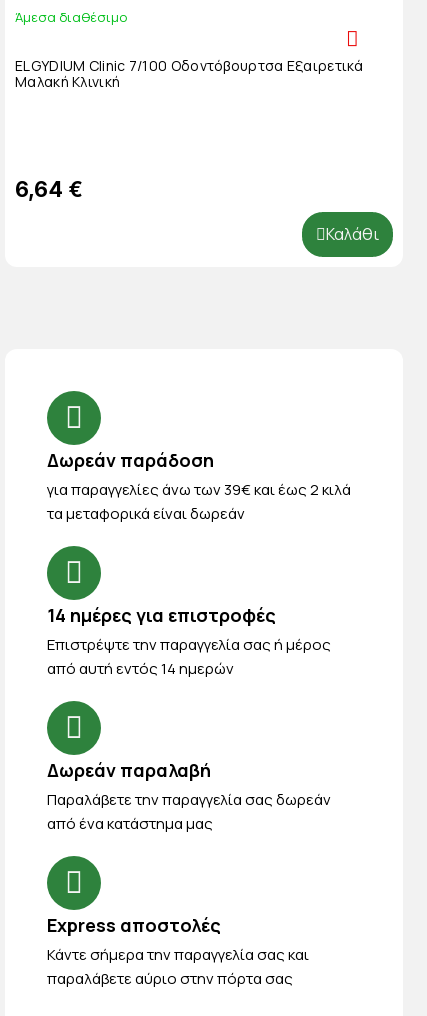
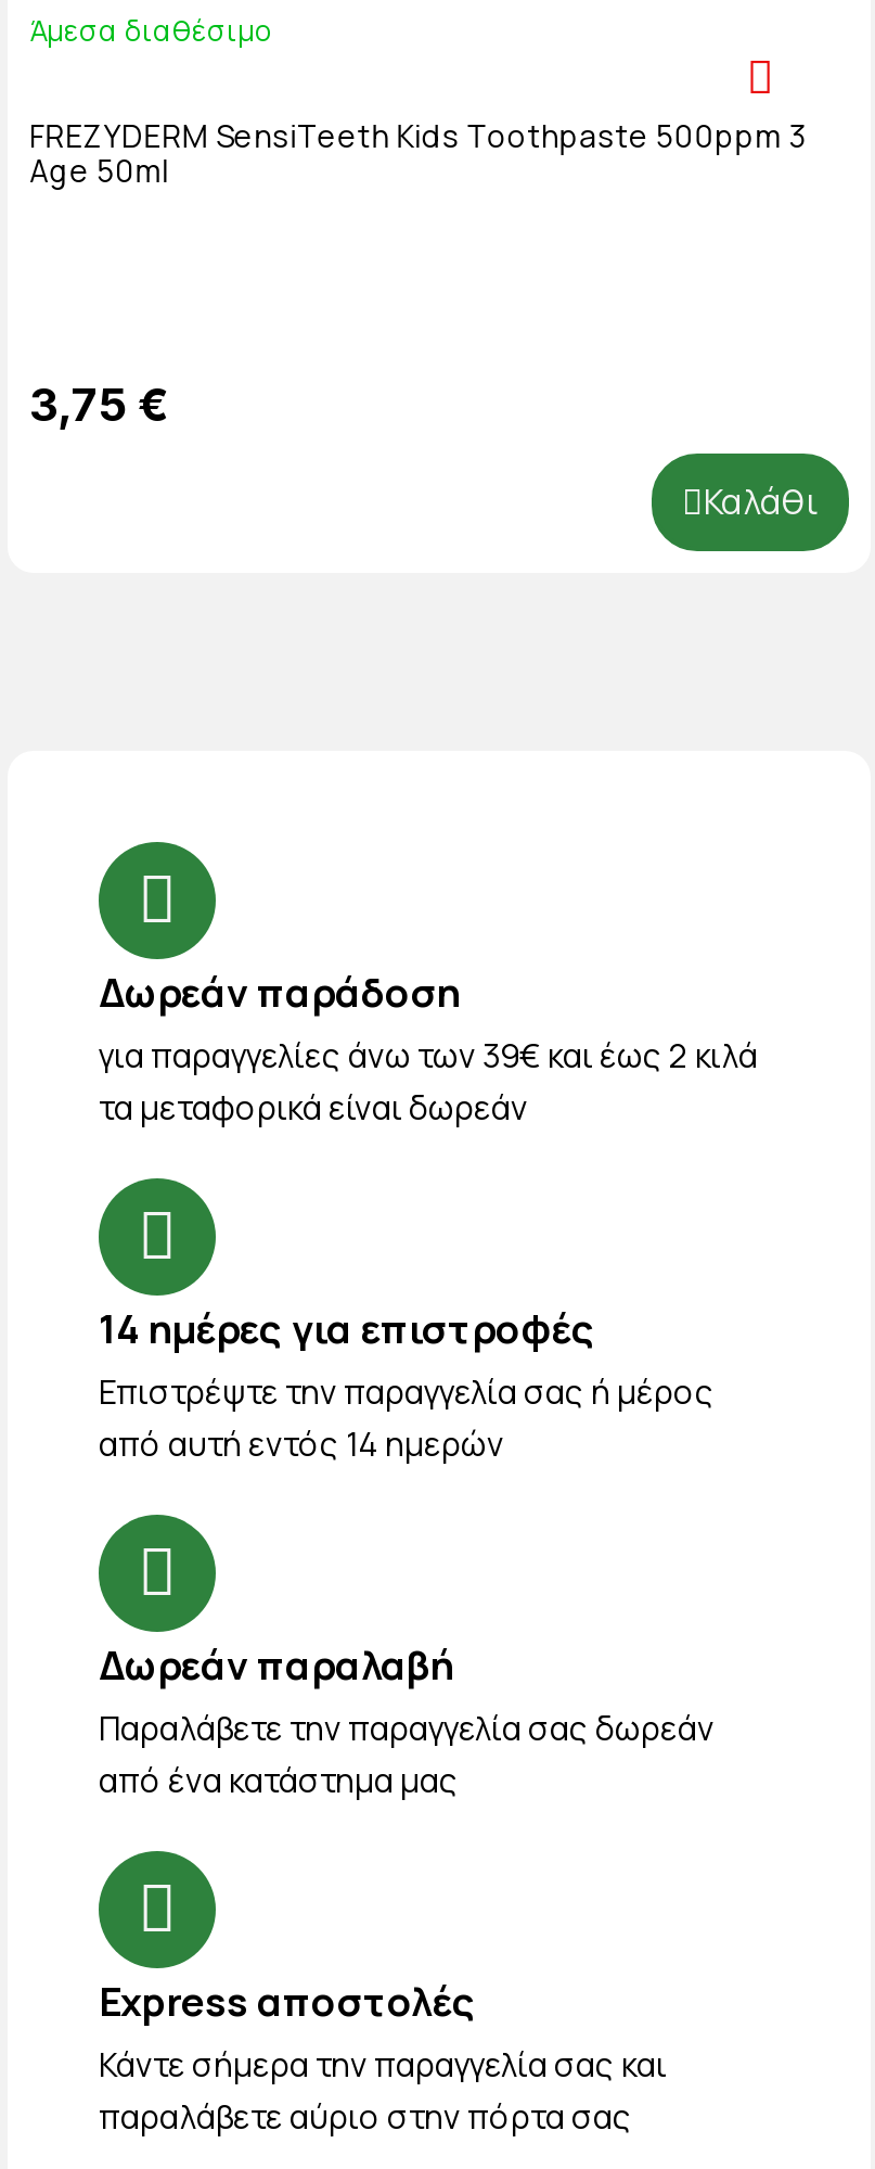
- ELGYDIUM Clinic 7/100 Οδοντόβουρτσα Εξαιρετικά
- Μαλακή Κλινική
+ FREZYDERM SensiTeeth Kids Toothpaste 500ppm 3
+ Age 50ml

- 6,64 €
+ 3,75 €
